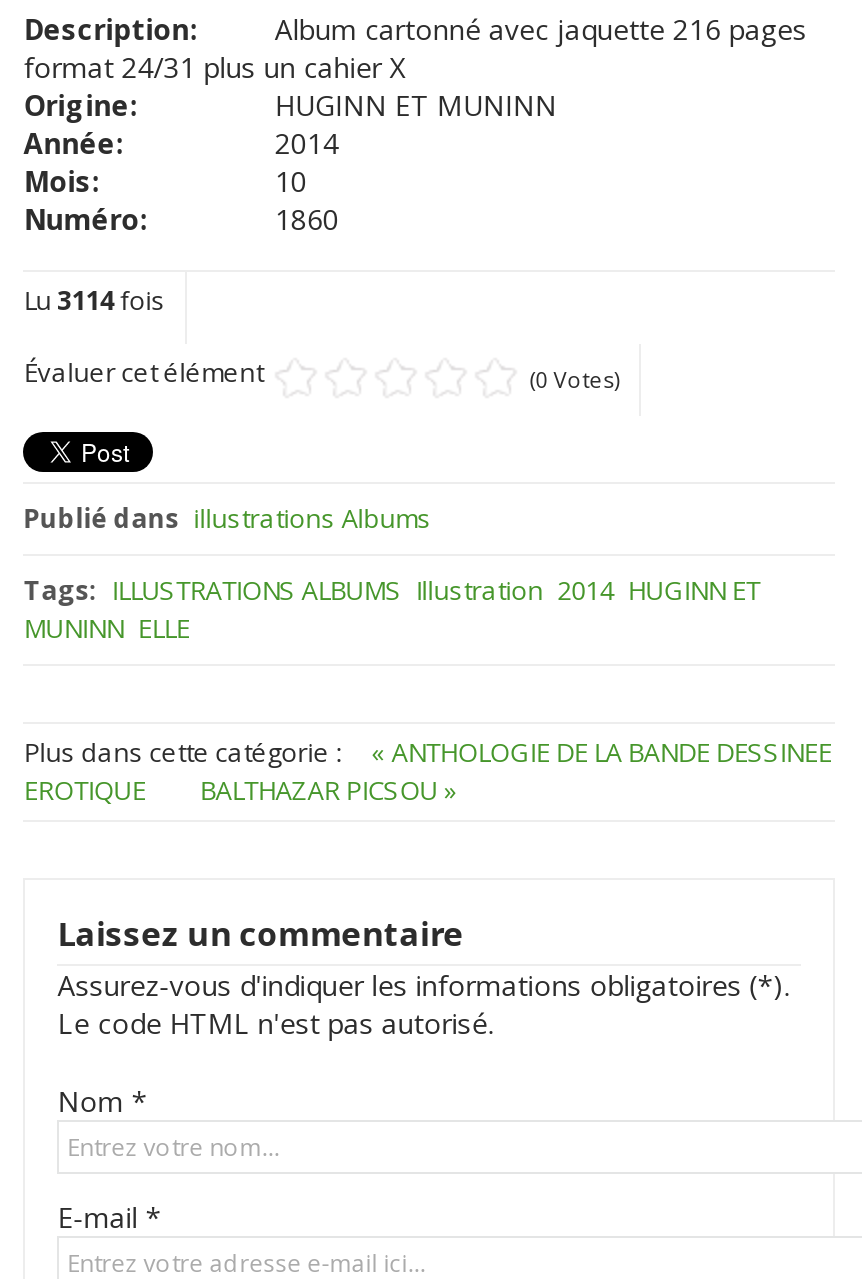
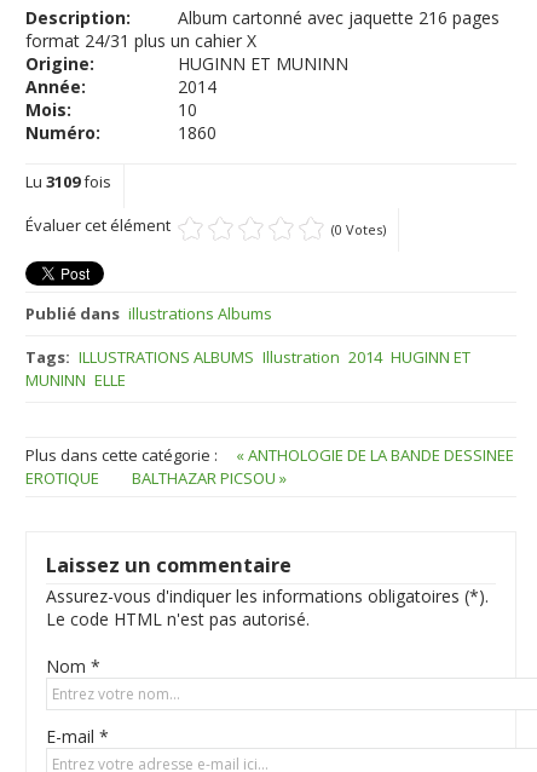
- Lu 3114fois
+ Lu 3109fois
